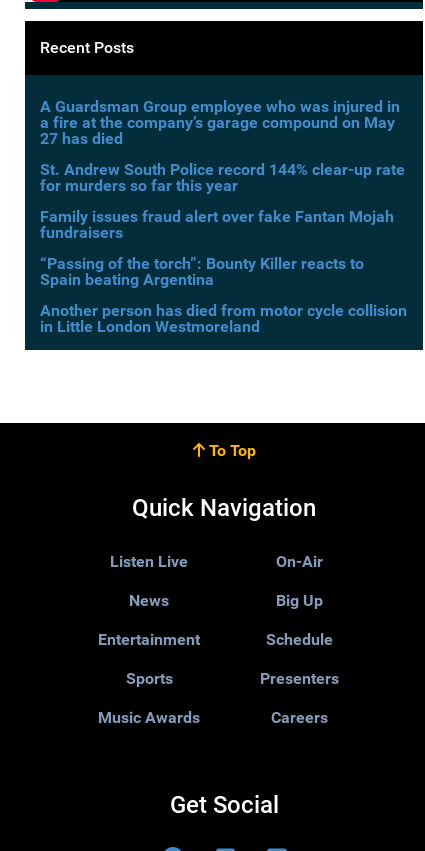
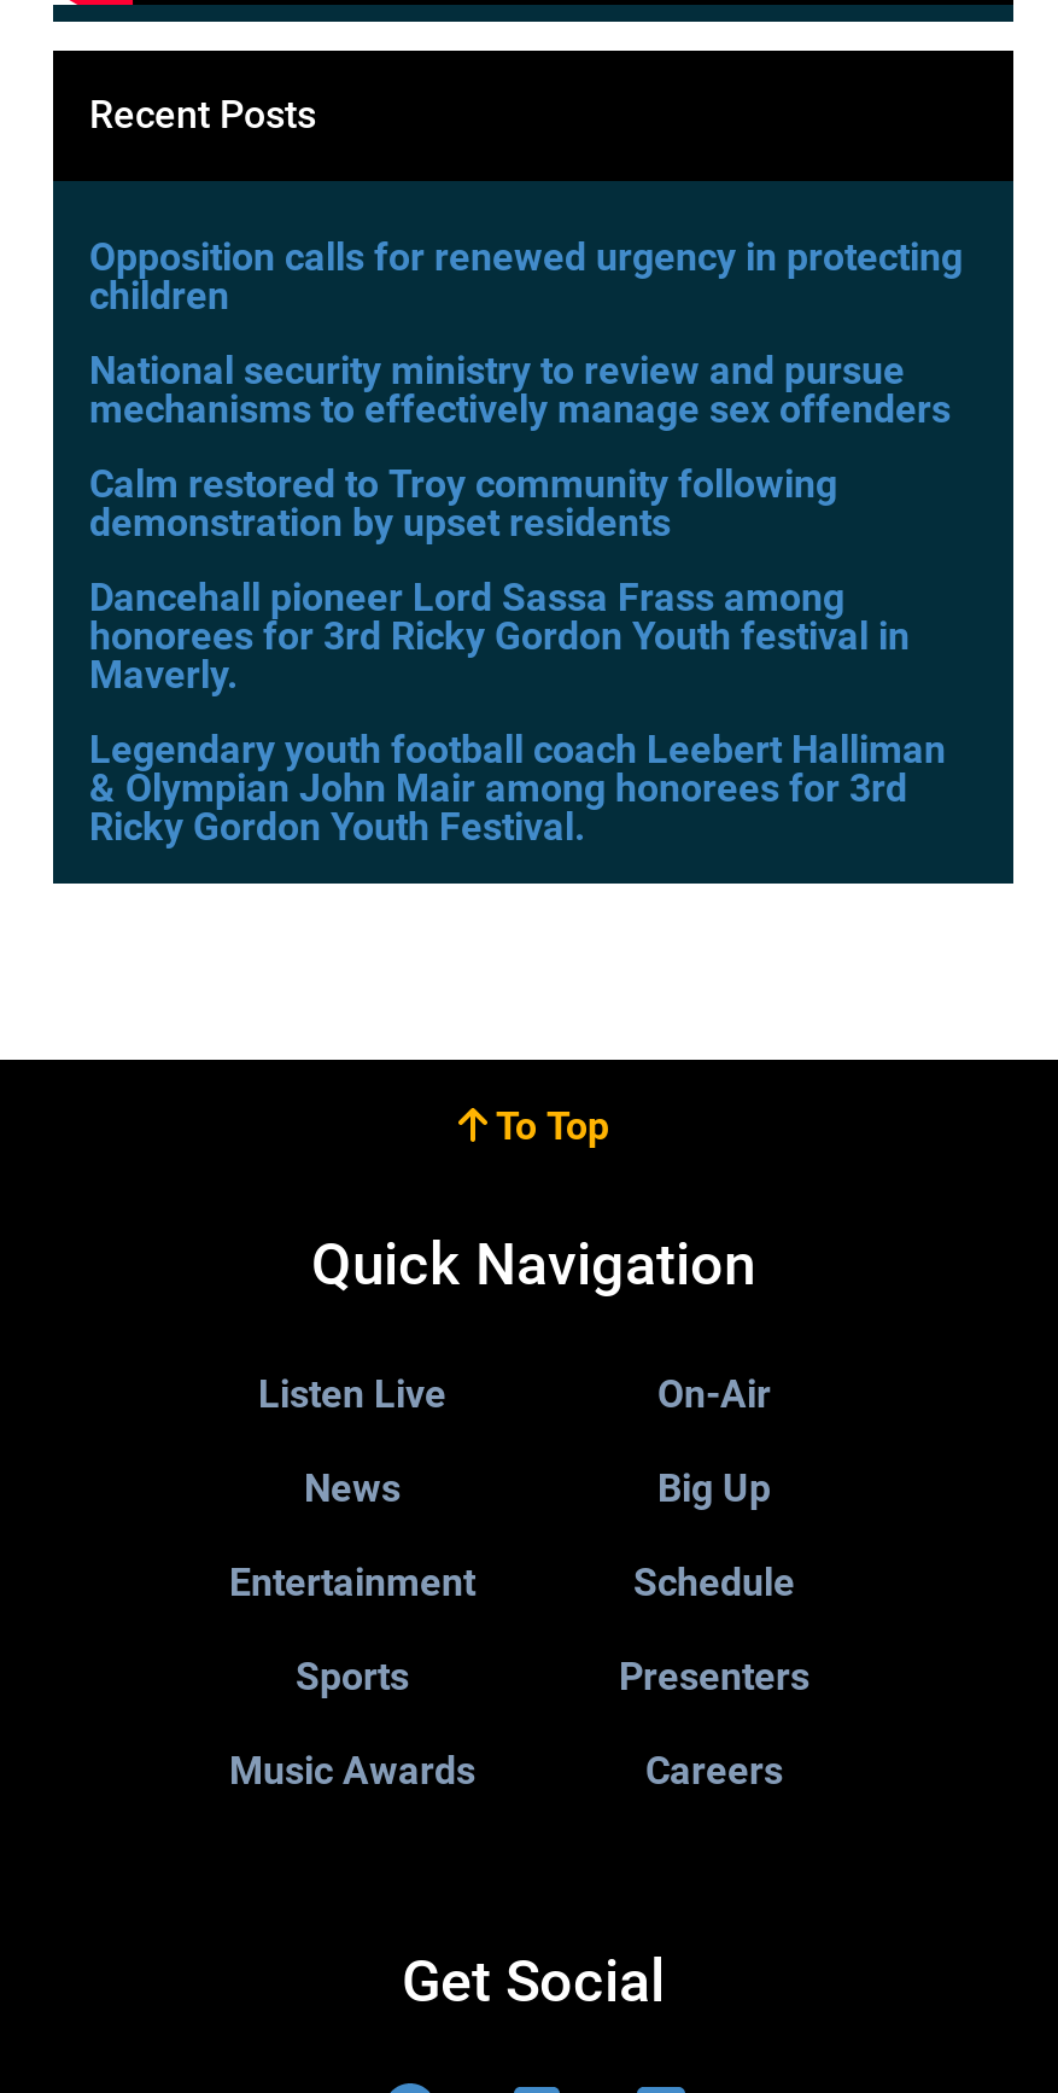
- A Guardsman Group employee who was injured in
- a fire at the company’s garage compound on May
- 27 has died
+ Opposition calls for renewed urgency in protecting
+ children

- St. Andrew South Police record 144% clear-up rate
- for murders so far this year
+ National security ministry to review and pursue
+ mechanisms to effectively manage sex offenders

- Family issues fraud alert over fake Fantan Mojah
- fundraisers
+ Calm restored to Troy community following
+ demonstration by upset residents

- “Passing of the torch”: Bounty Killer reacts to
- Spain beating Argentina
+ Dancehall pioneer Lord Sassa Frass among
+ honorees for 3rd Ricky Gordon Youth festival in
+ Maverly.

- Another person has died from motor cycle collision
- in Little London Westmoreland
+ Legendary youth football coach Leebert Halliman
+ & Olympian John Mair among honorees for 3rd
+ Ricky Gordon Youth Festival.
